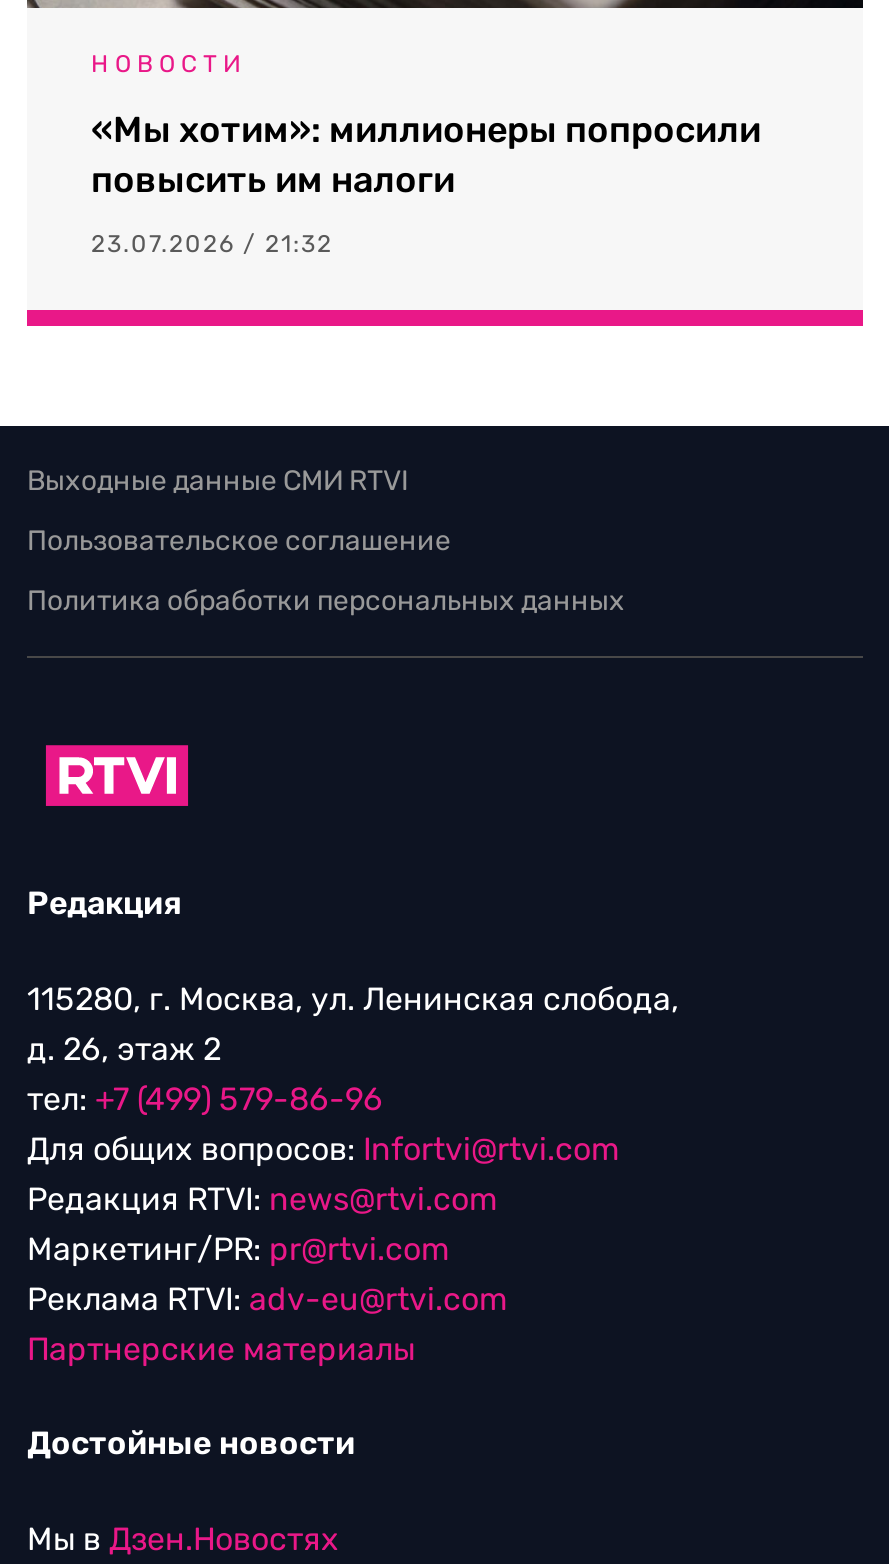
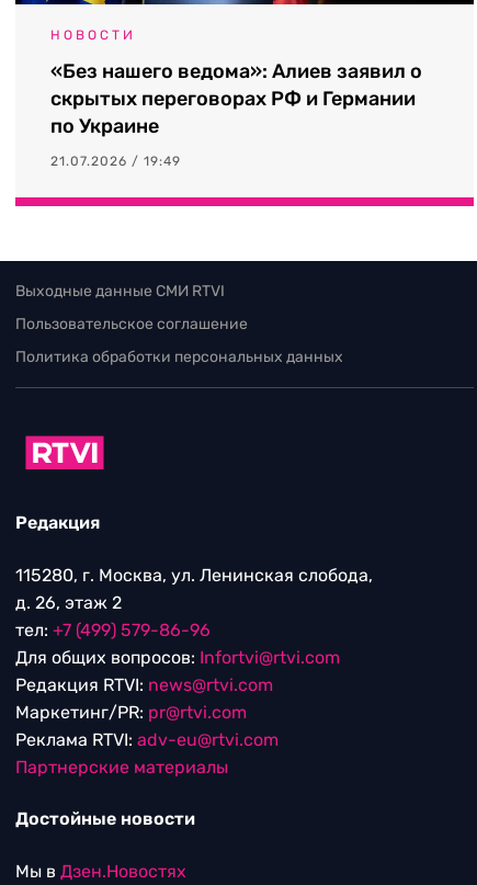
- «Мы хотим»: миллионеры попросили
- повысить им налоги
+ «Без нашего ведома»: Алиев заявил о
+ скрытых переговорах РФ и Германии
+ по Украине

- 23.07.2026 / 21:32
+ 21.07.2026 / 19:49
